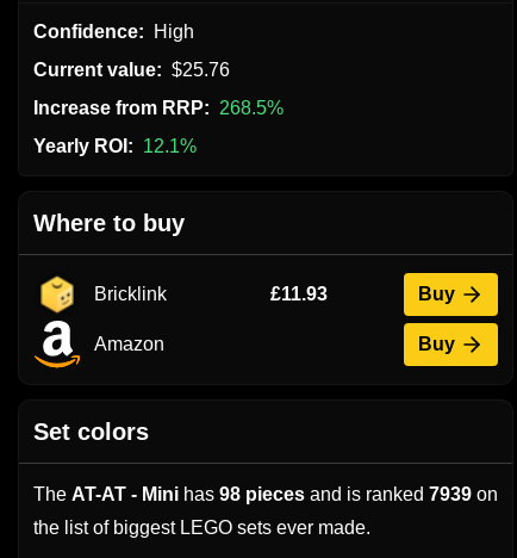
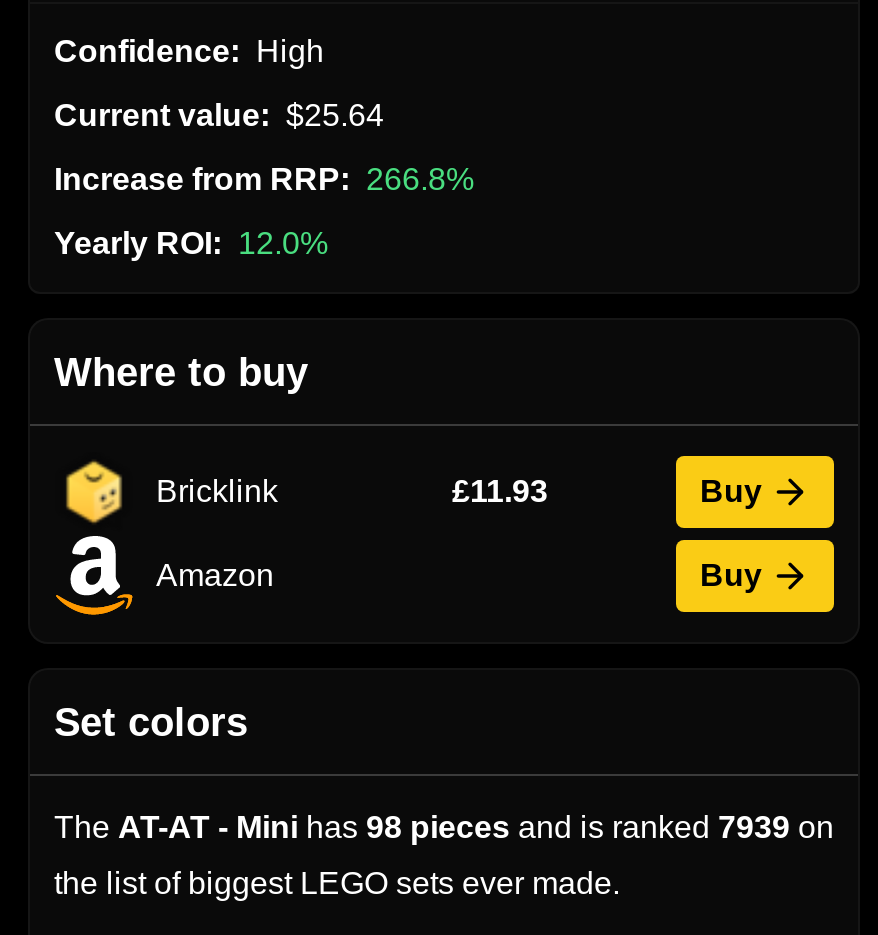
- Current value: $25.76
+ Current value: $25.64

- Increase from RRP: 268.5%
+ Increase from RRP: 266.8%

- Yearly ROI: 12.1%
+ Yearly ROI: 12.0%
